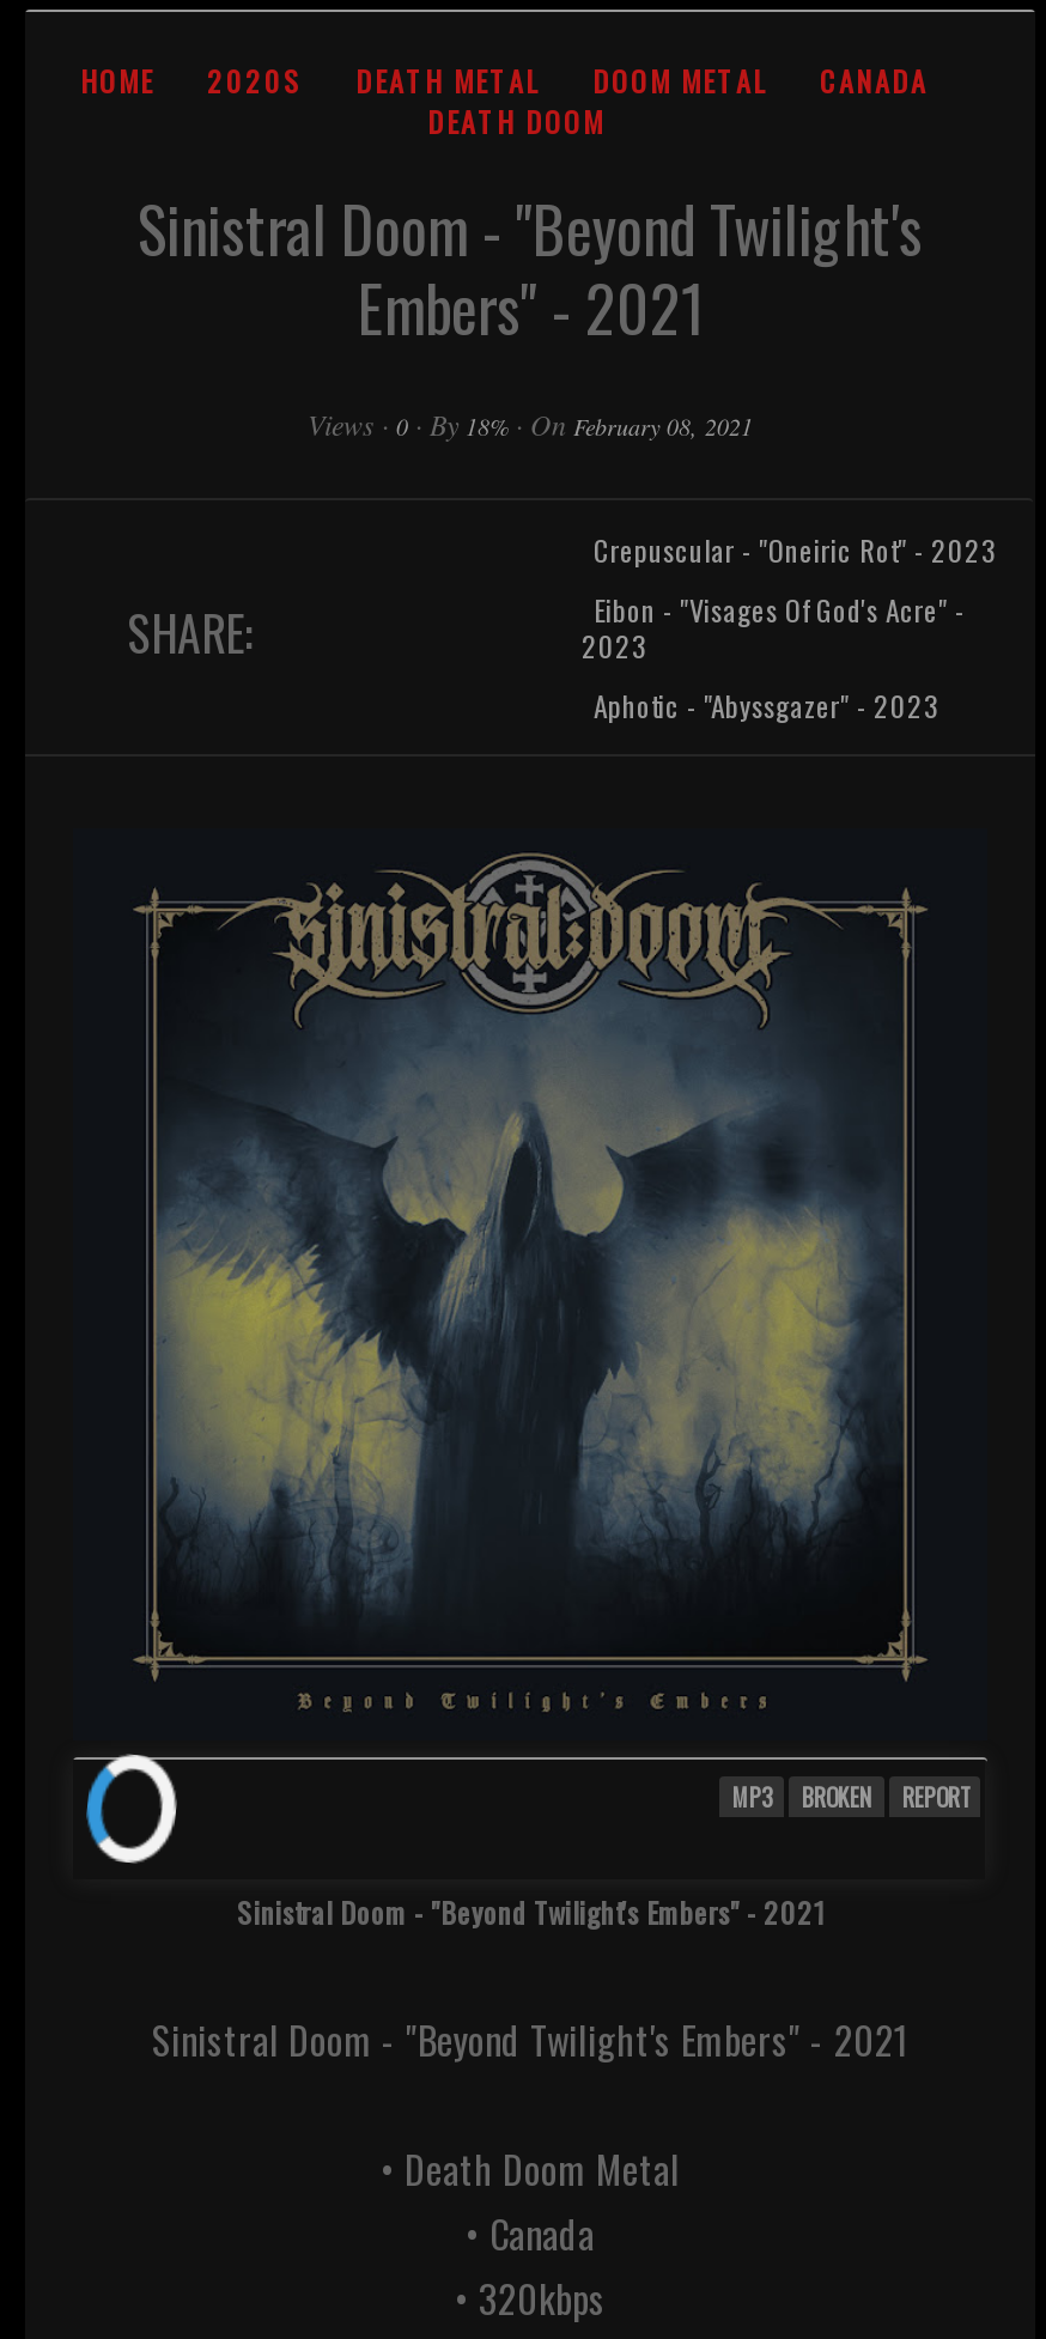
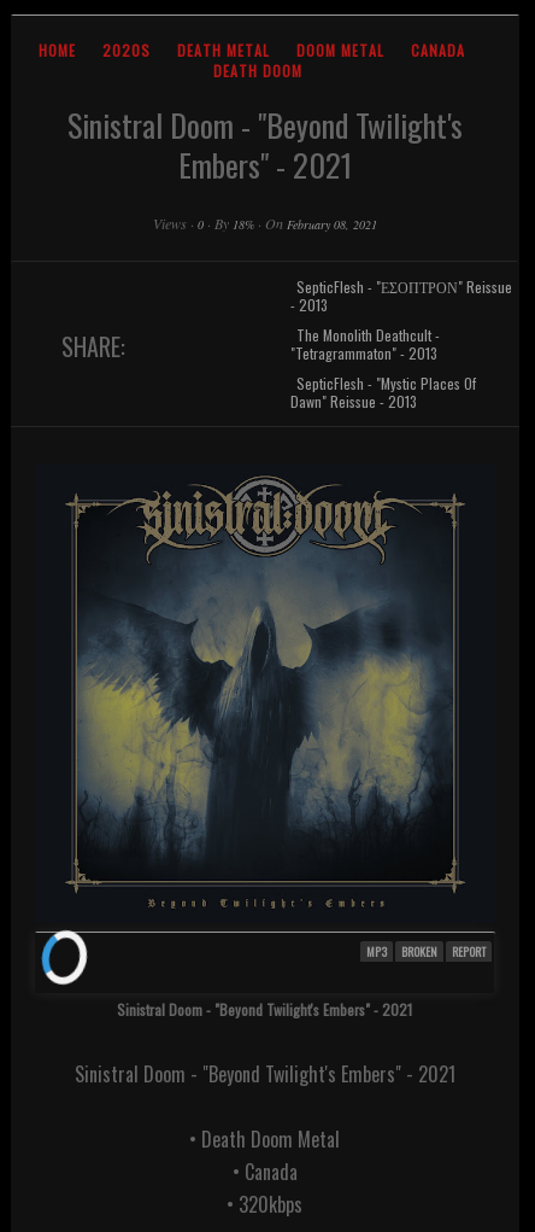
- Crepuscular - "Oneiric Rot" - 2023
+ SepticFlesh - "ΕΣΟΠΤΡΟΝ" Reissue
+ - 2013

- Eibon - "Visages Of God's Acre" -
- 2023
+ The Monolith Deathcult -
+ "Tetragrammaton" - 2013

- Aphotic - "Abyssgazer" - 2023
+ SepticFlesh - "Mystic Places Of
+ Dawn" Reissue - 2013
